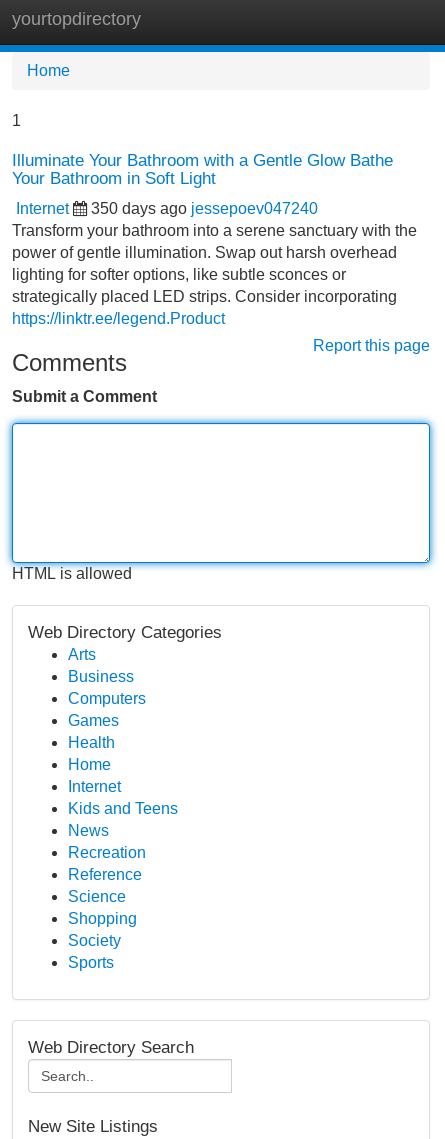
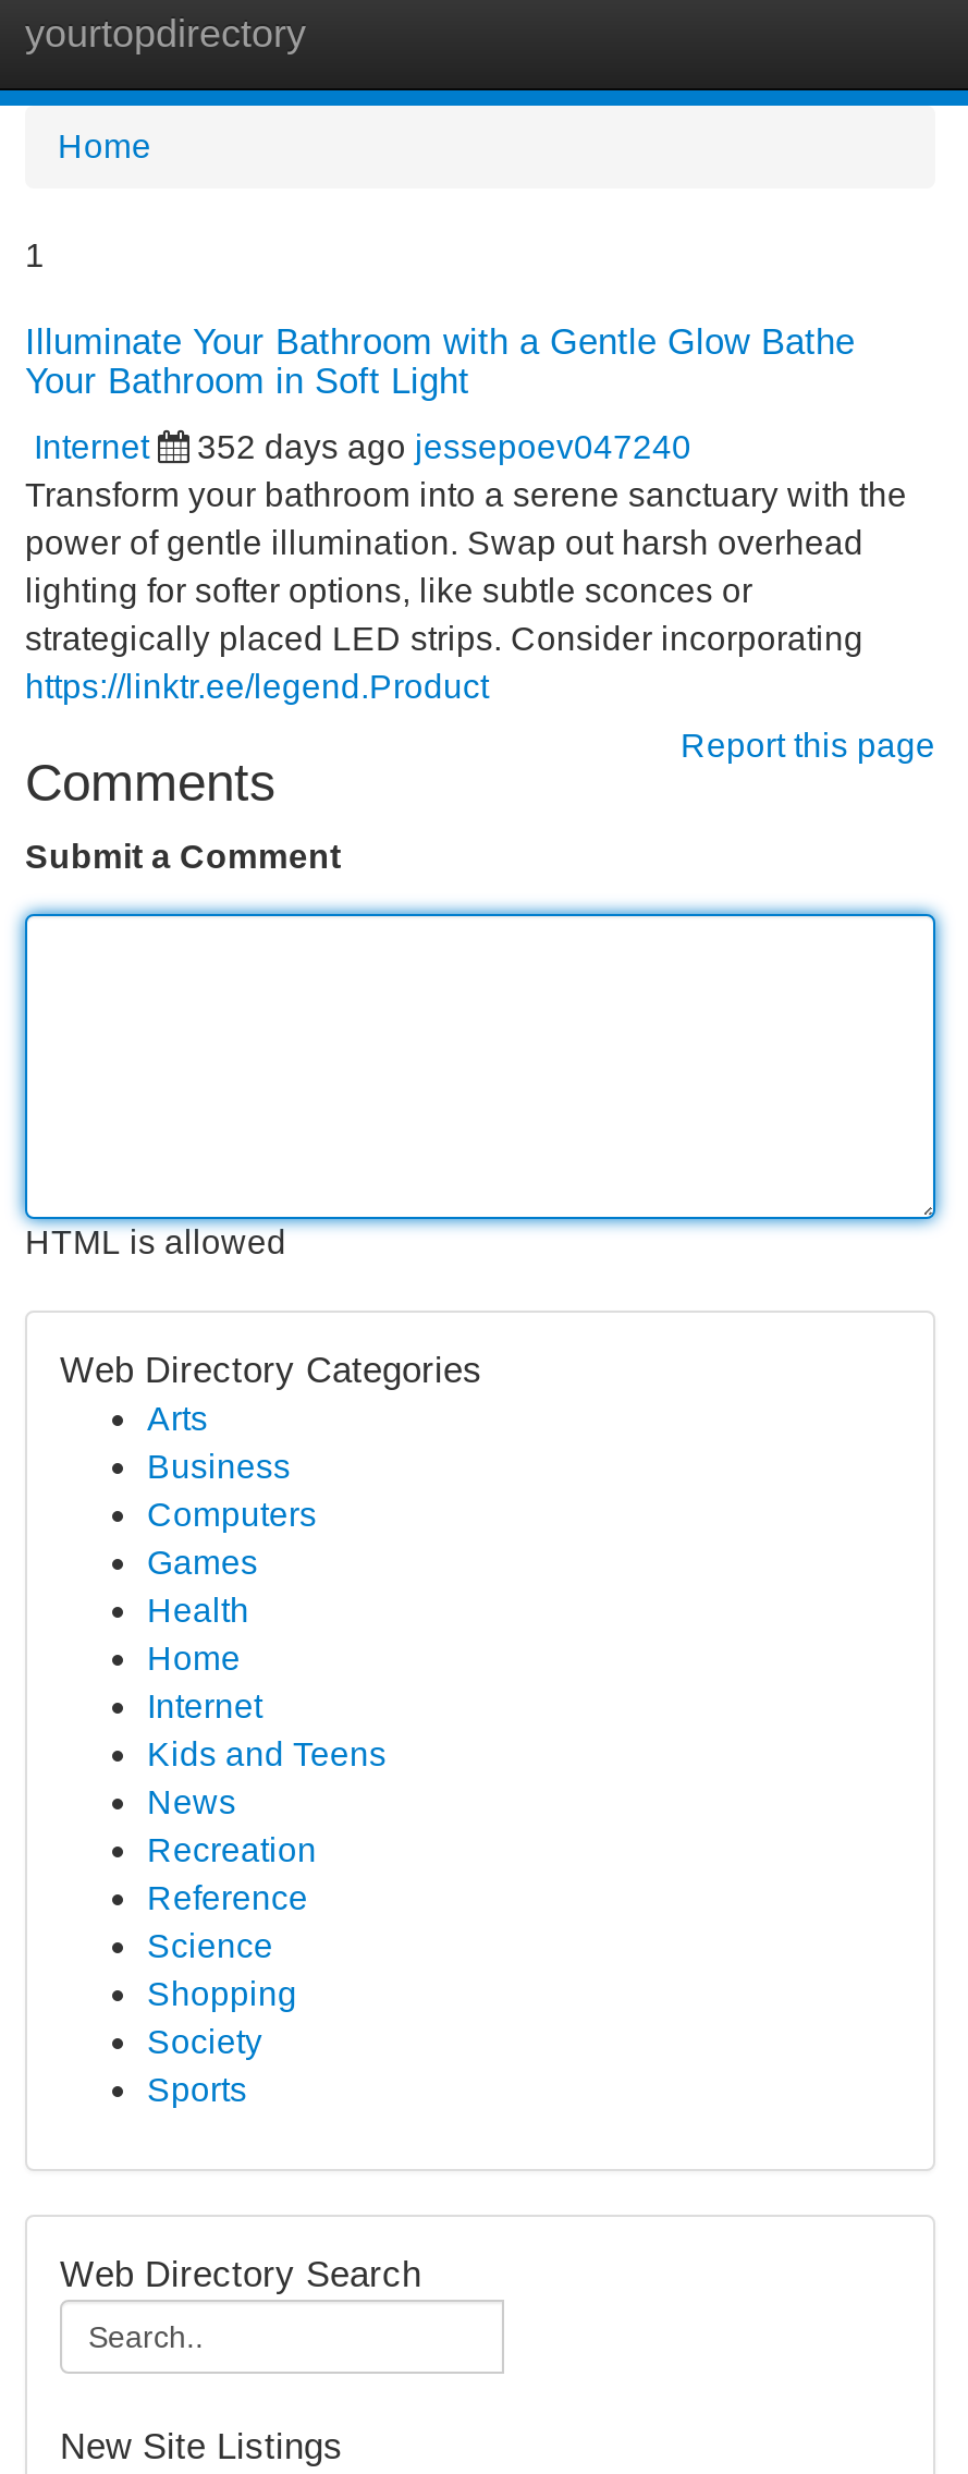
- 350 days ago jessepoev047240
+ 352 days ago jessepoev047240
